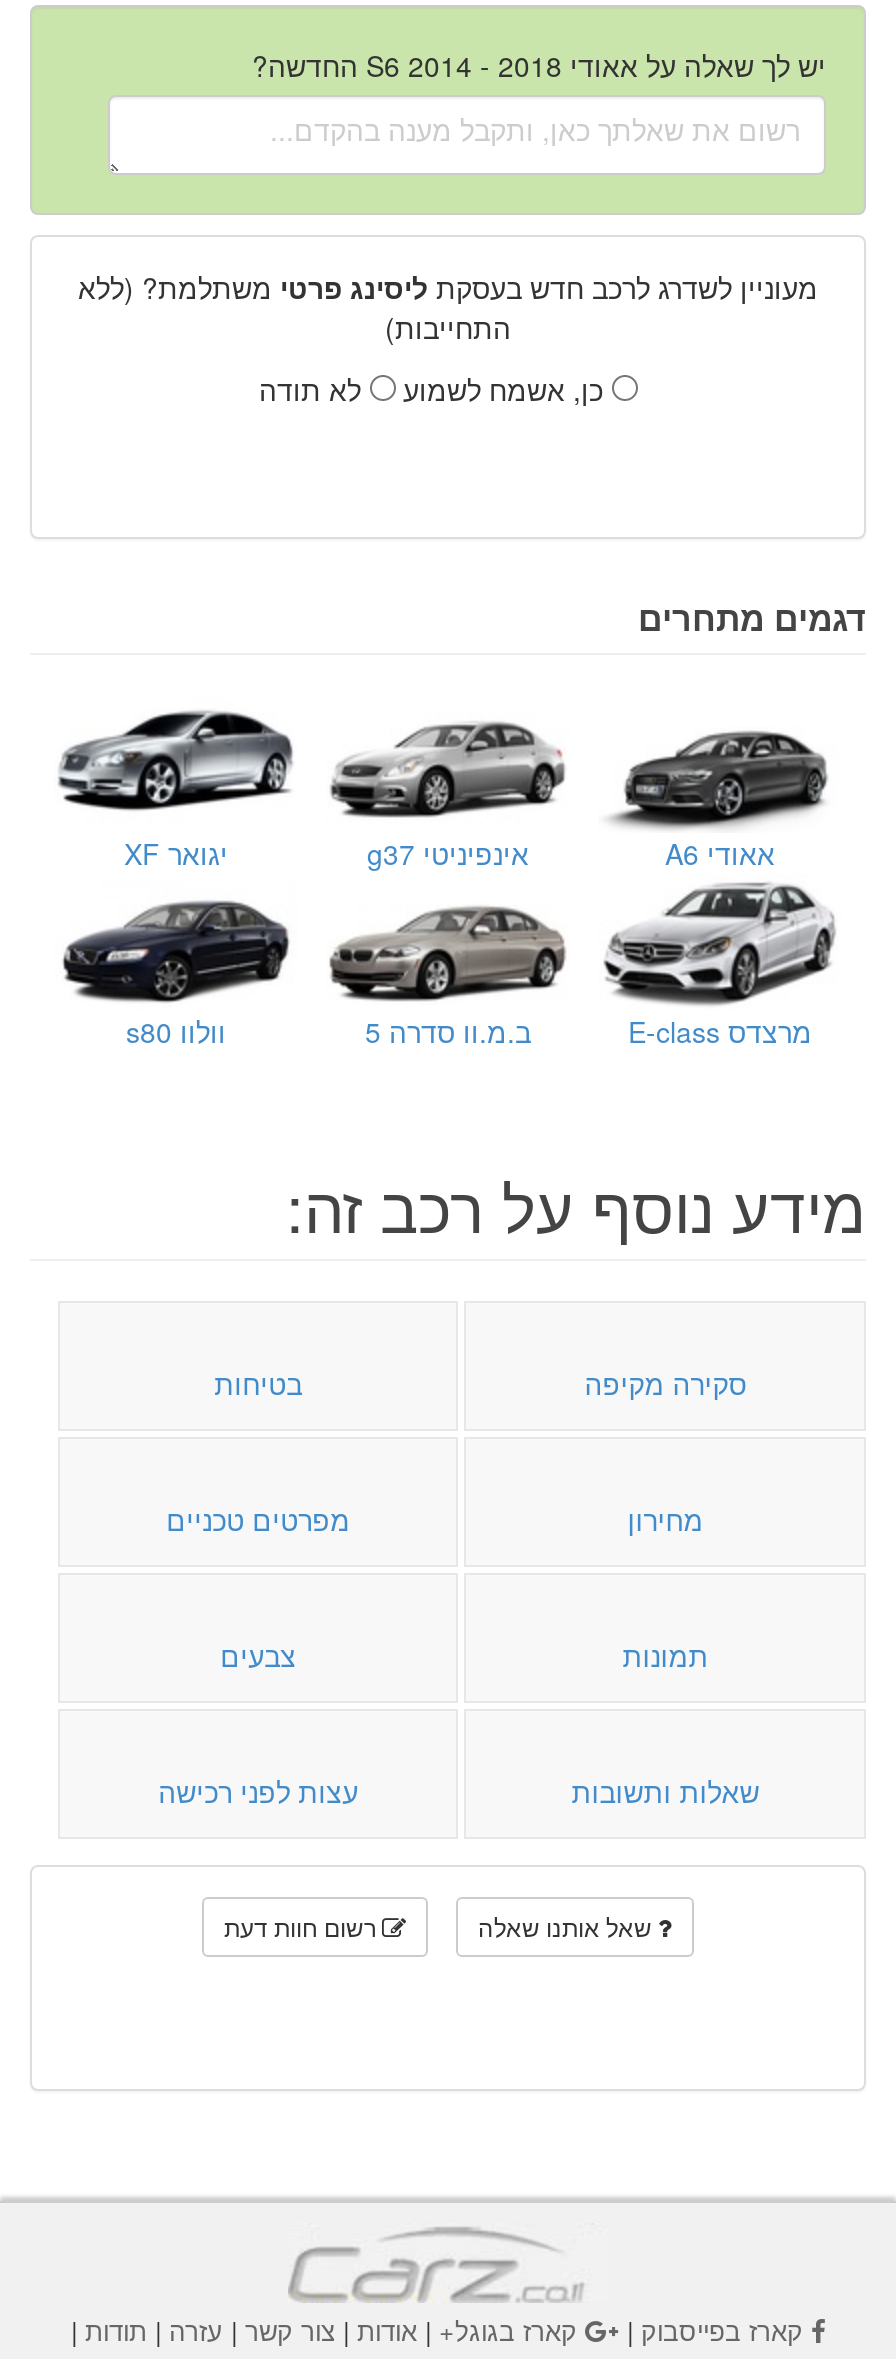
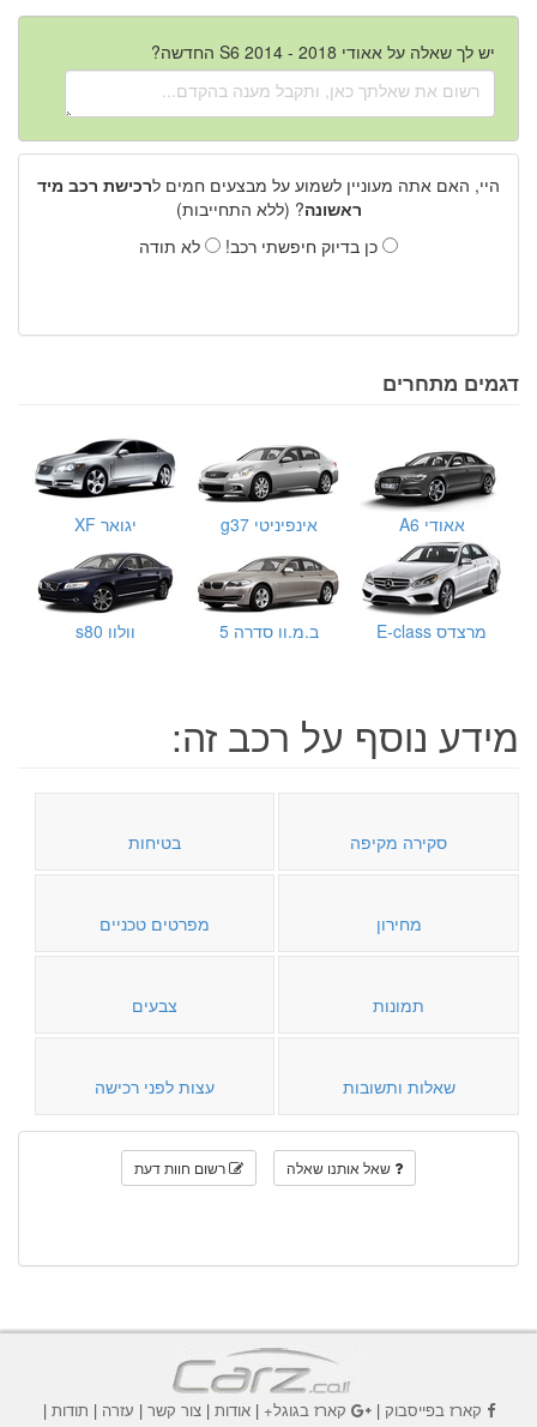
- מעוניין לשדרג לרכב חדש בעסקת ליסינג פרטי משתלמת? (ללא
- התחייבות)
+ היי, האם אתה מעוניין לשמוע על מבצעים חמים לרכישת רכב מיד
+ ראשונה? (ללא התחייבות)

- כן, אשמח לשמוע
+ כן בדיוק חיפשתי רכב!
